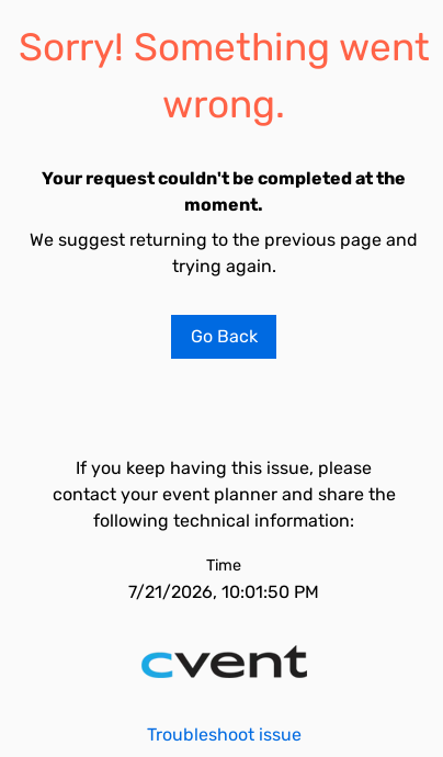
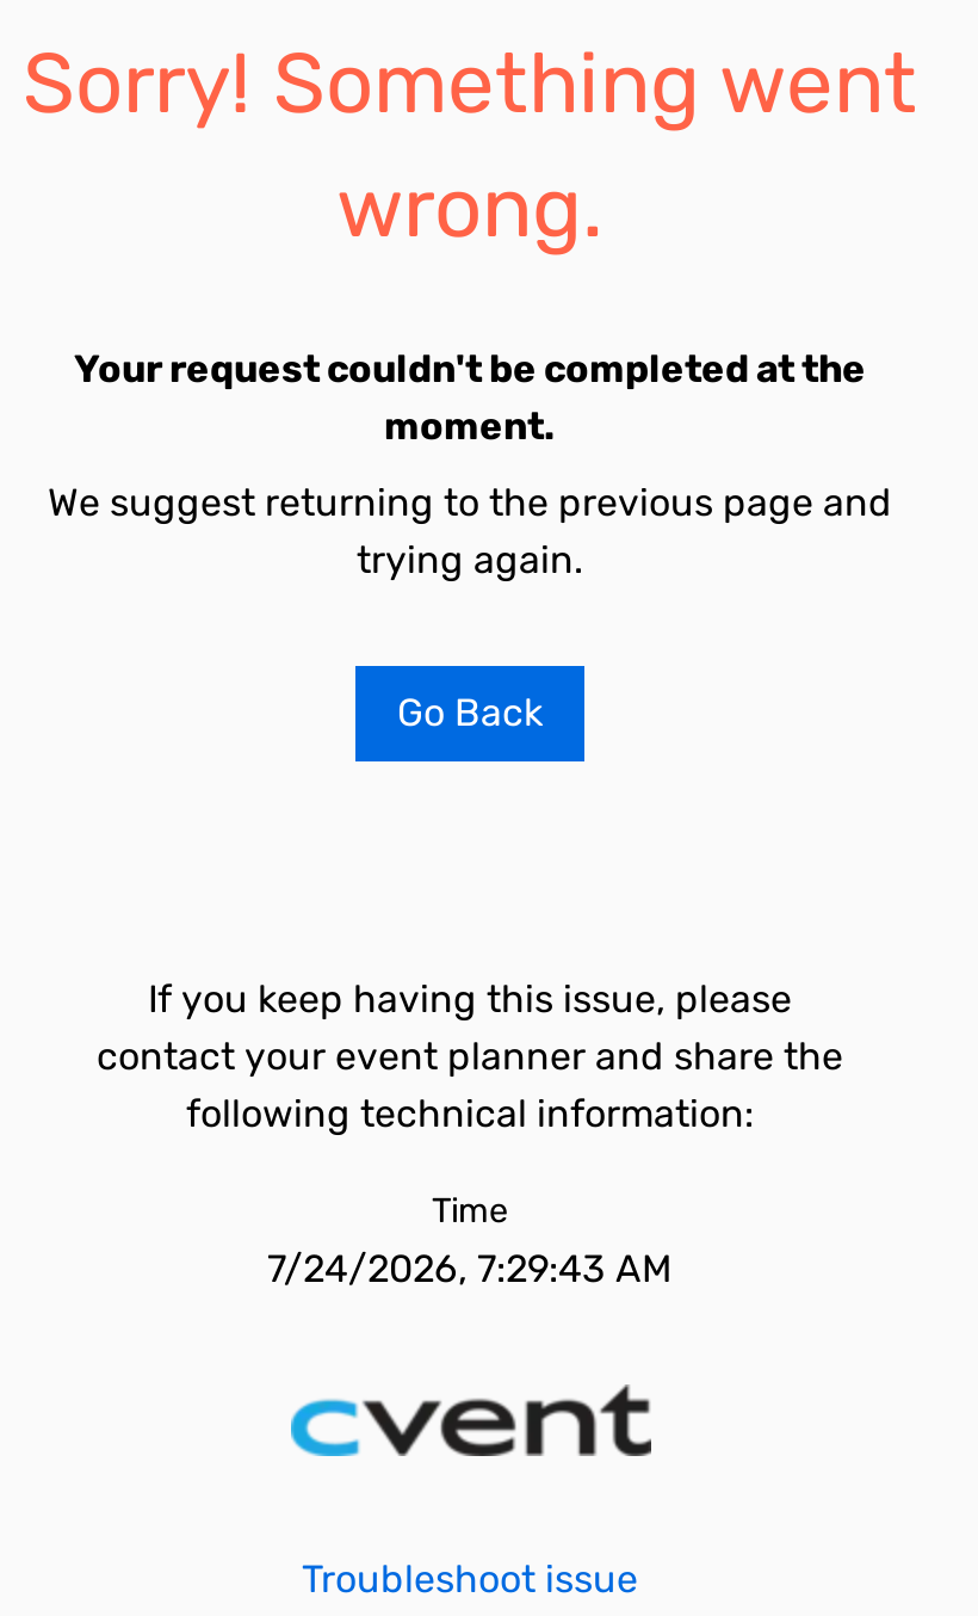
- 7/21/2026, 10:01:50 PM
+ 7/24/2026, 7:29:43 AM
